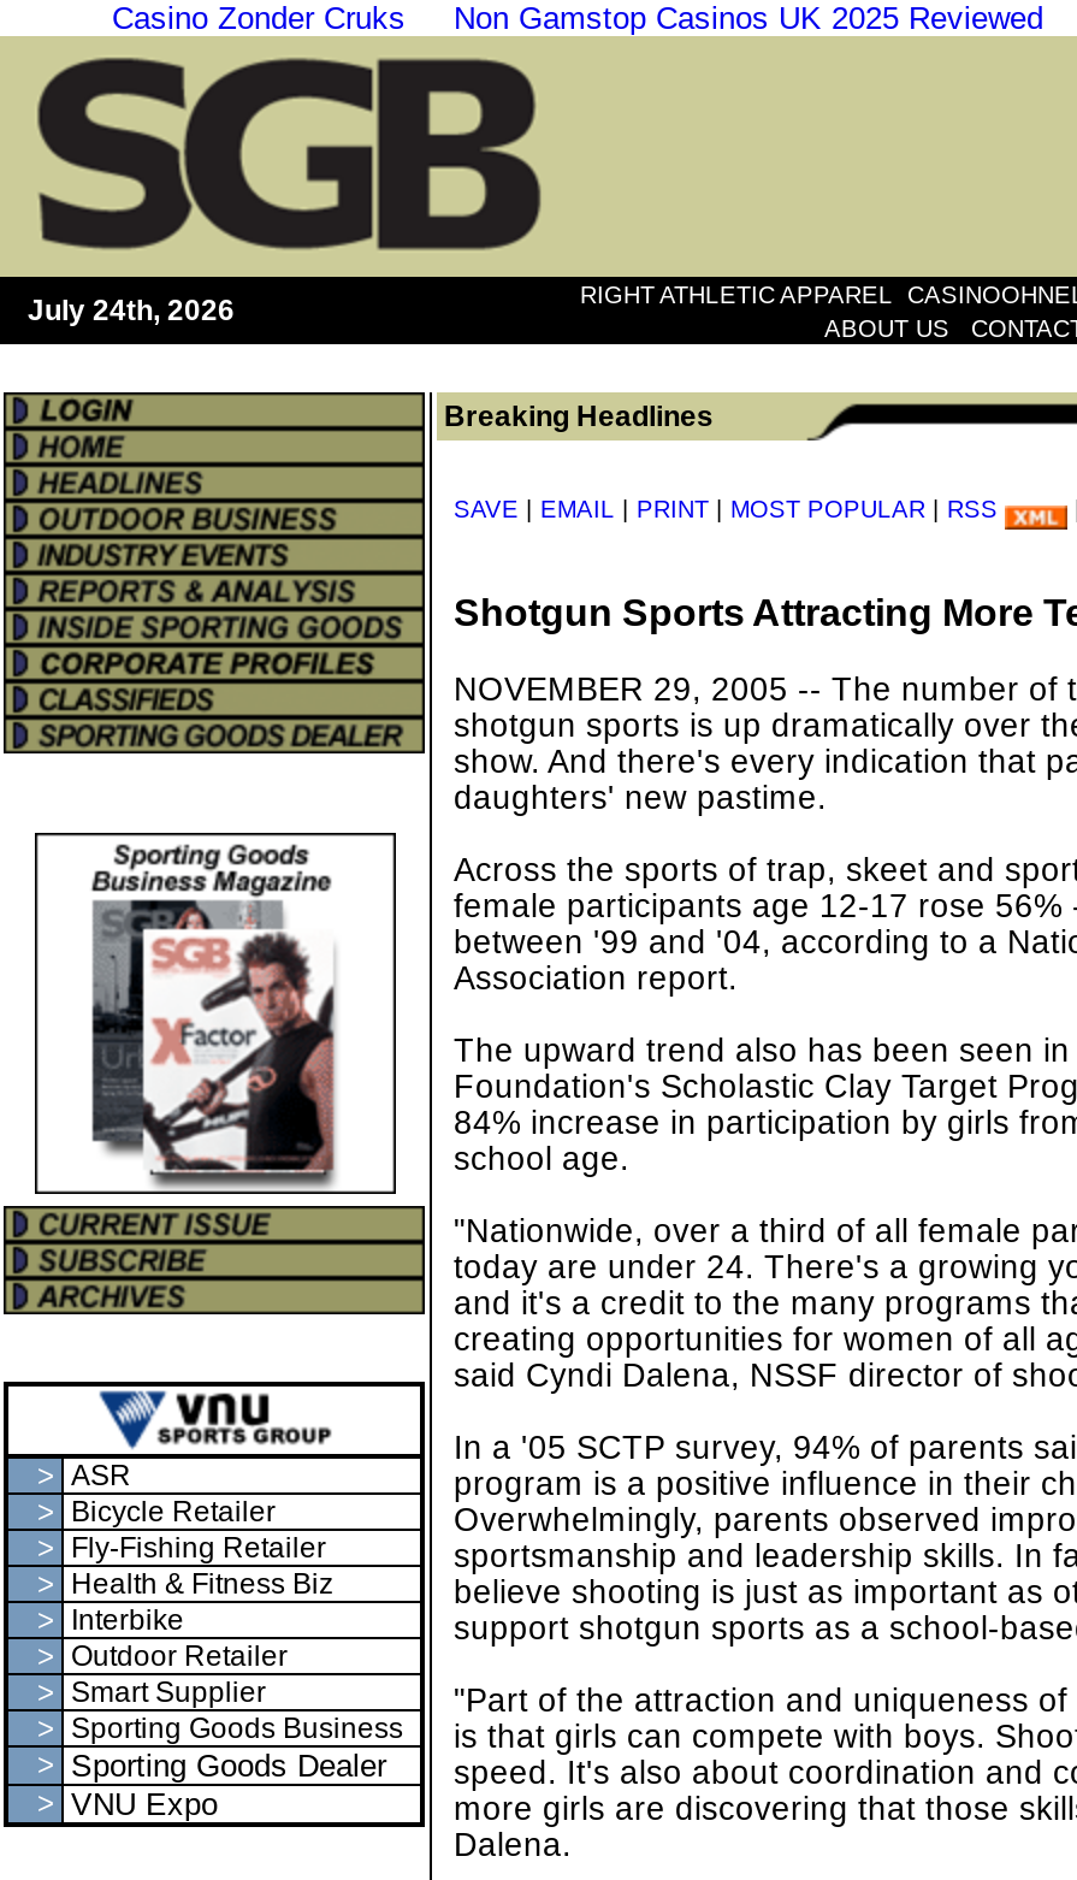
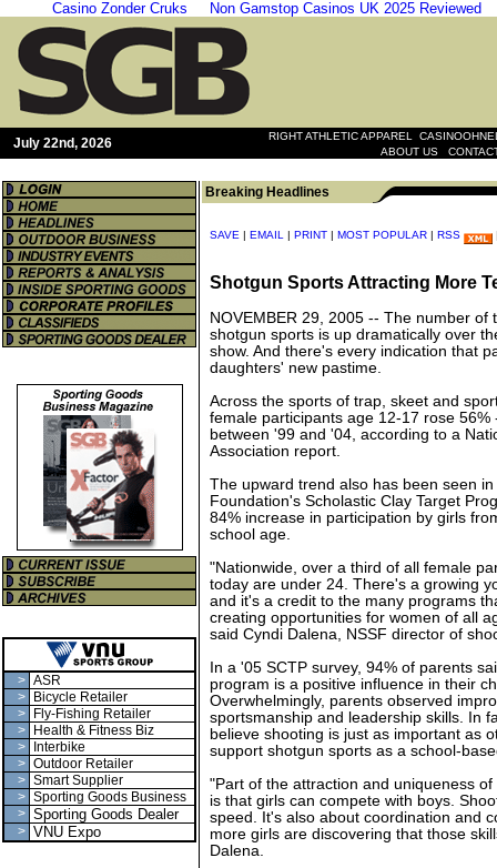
- July 24th, 2026
+ July 22nd, 2026
